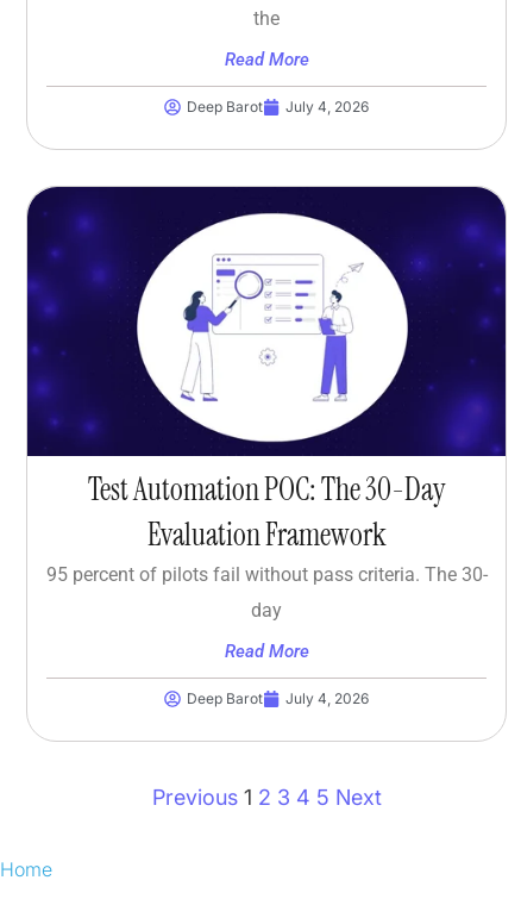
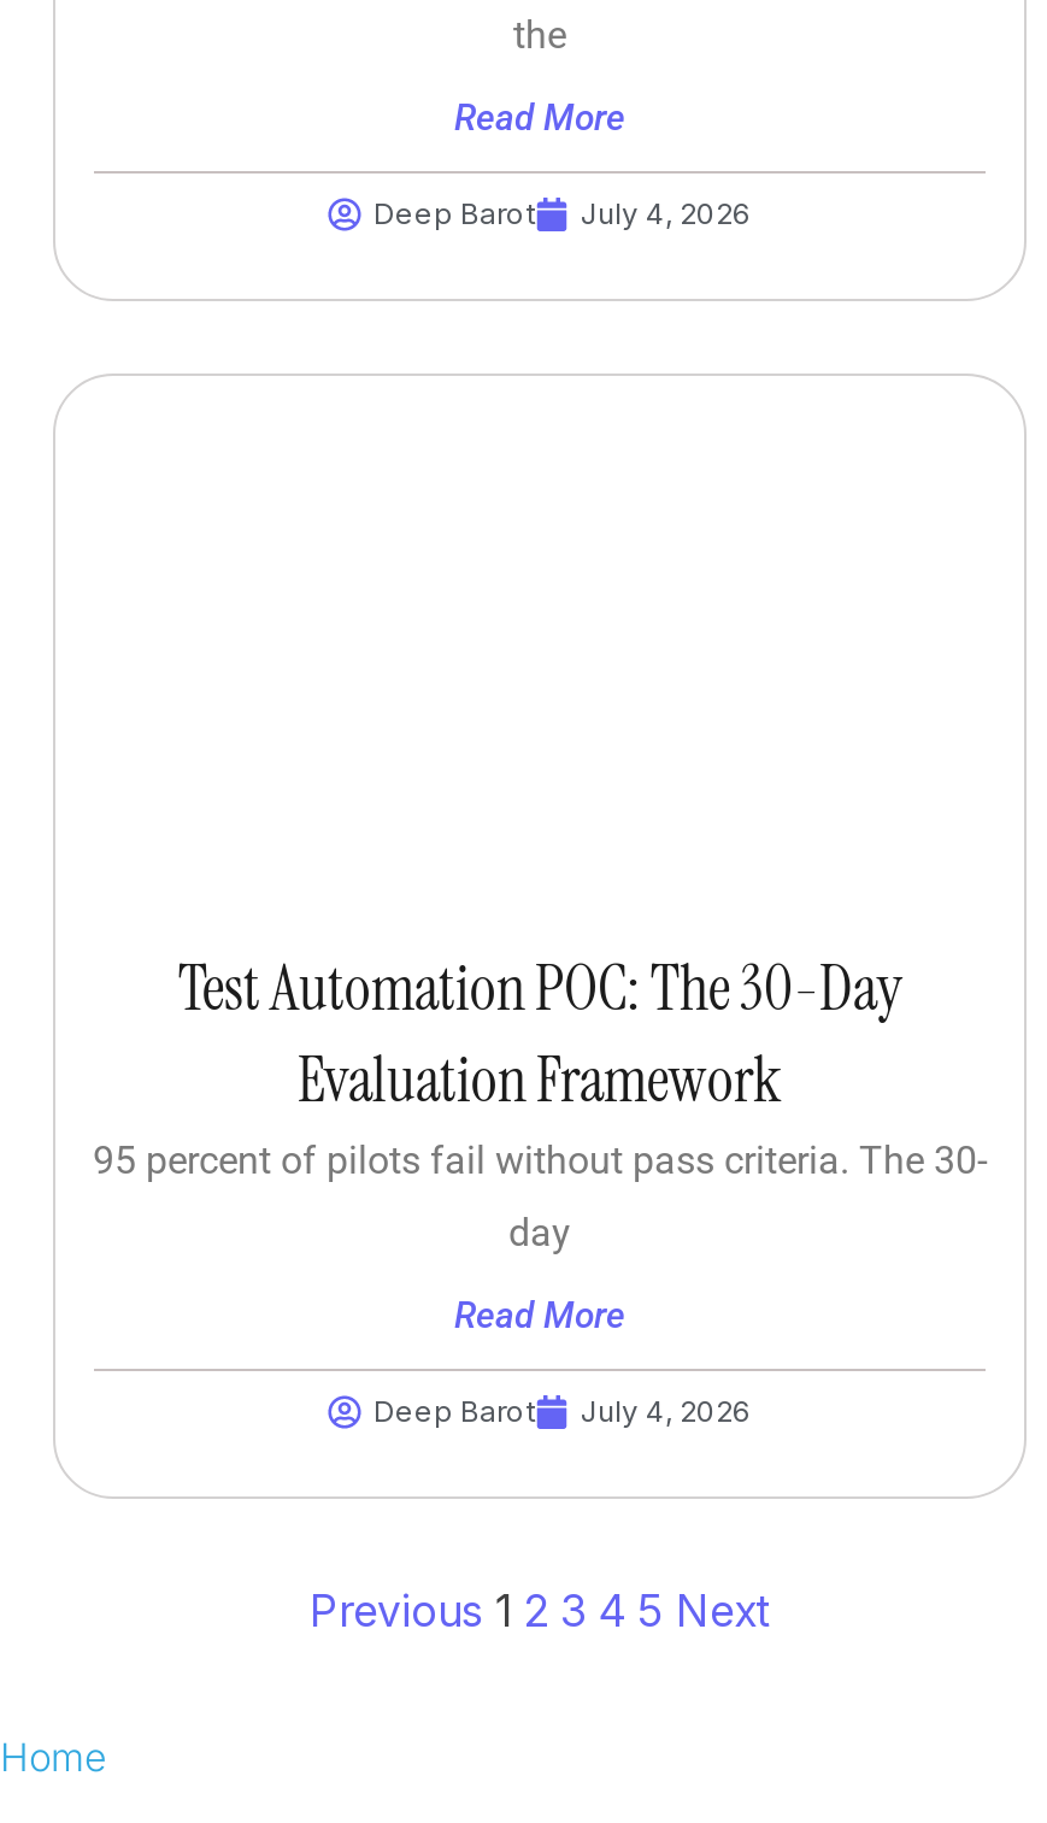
- [image]
